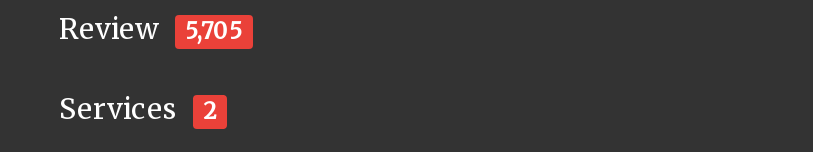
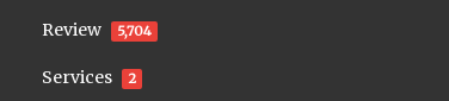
- Review 5,705
+ Review 5,704
